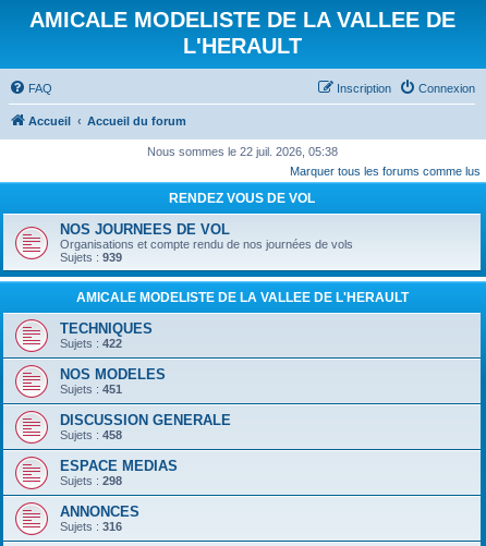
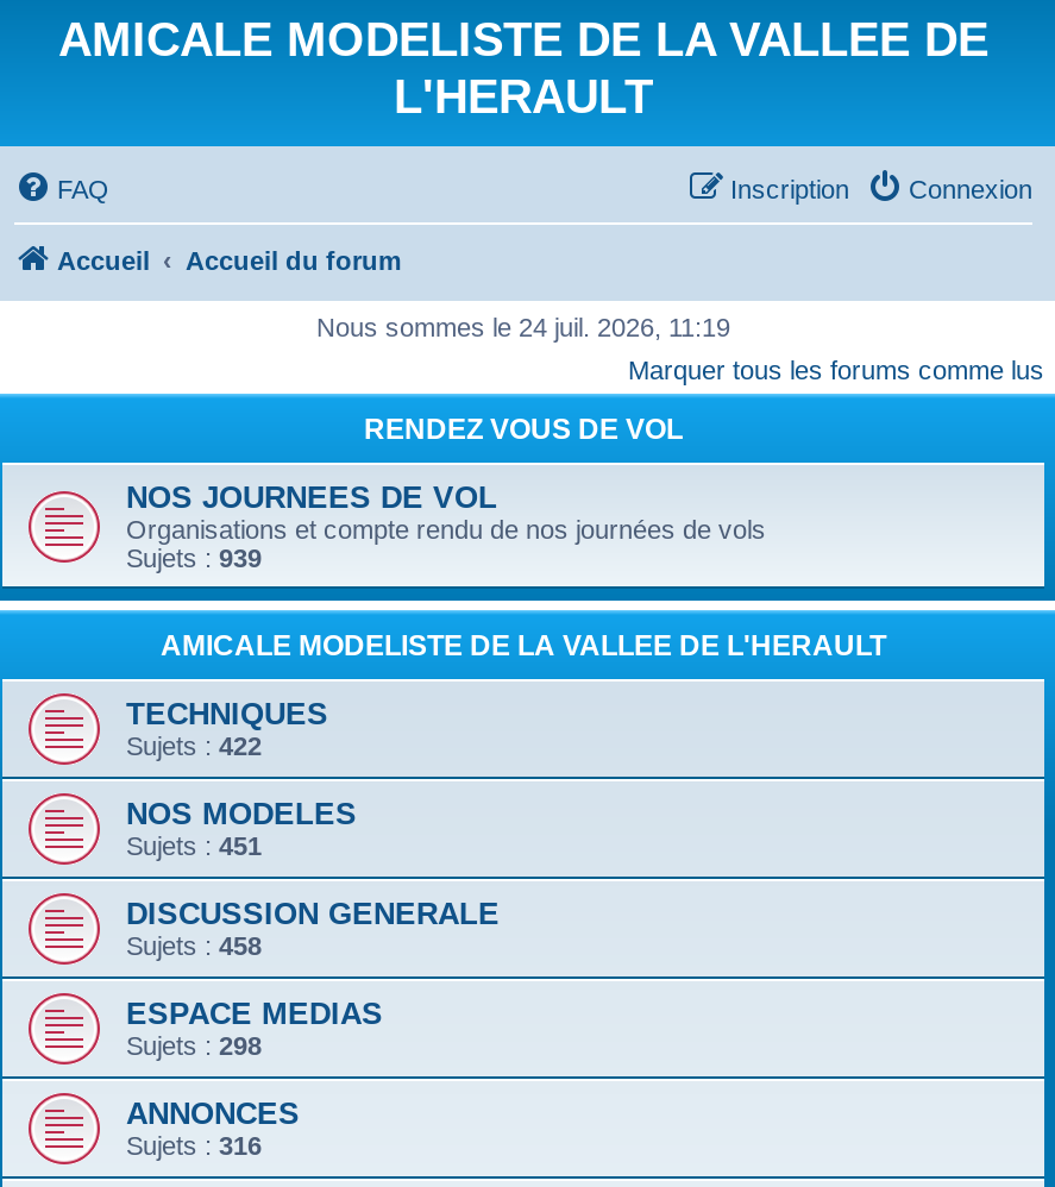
- Nous sommes le 22 juil. 2026, 05:38
+ Nous sommes le 24 juil. 2026, 11:19
